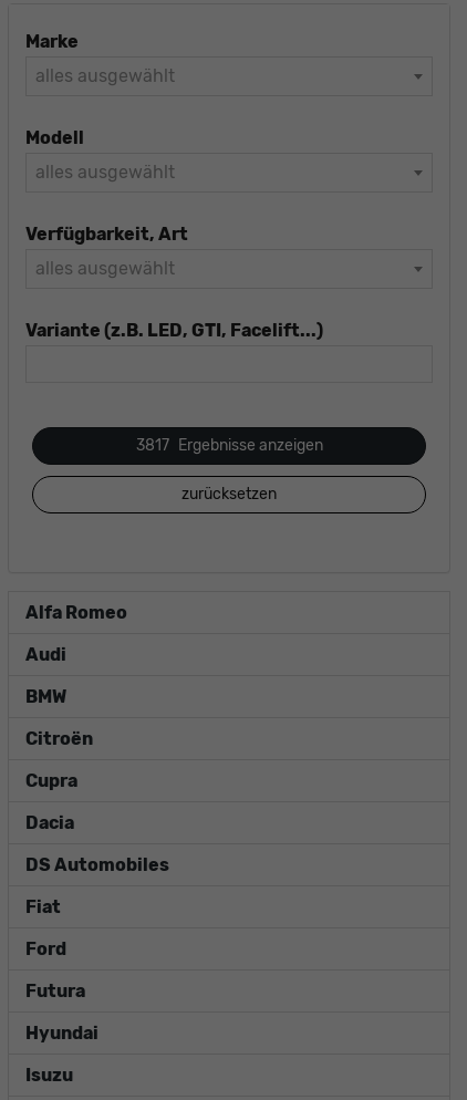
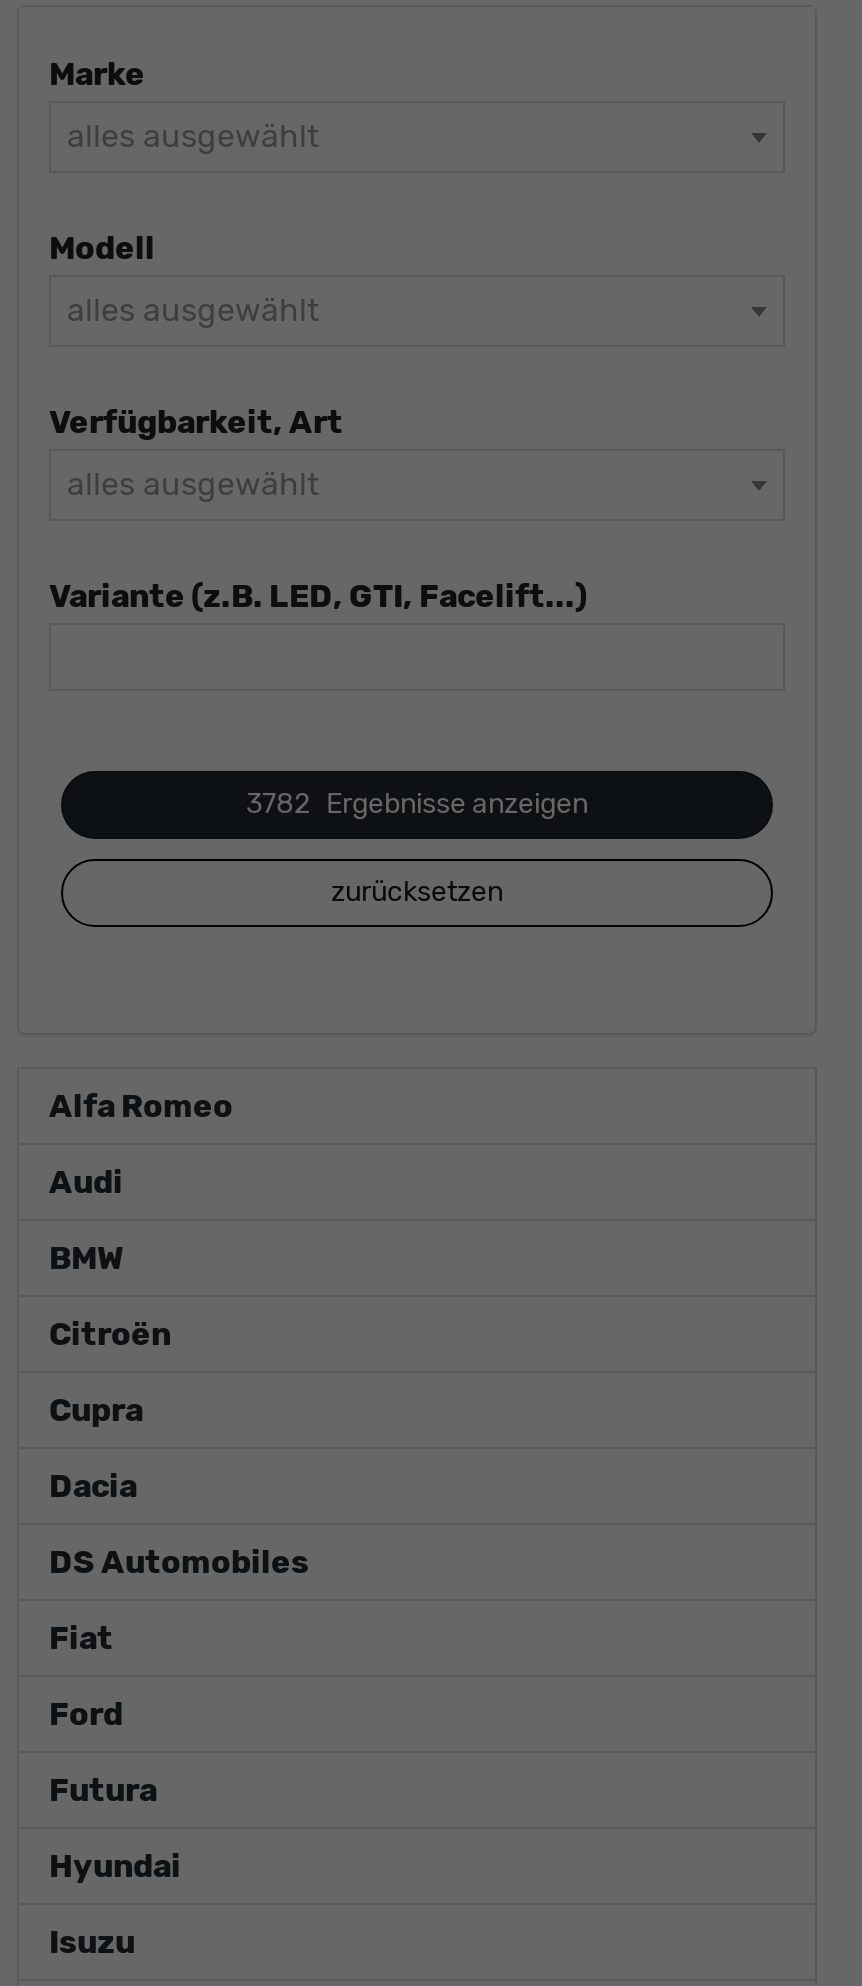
- 3817 Ergebnisse anzeigen
+ 3782 Ergebnisse anzeigen
